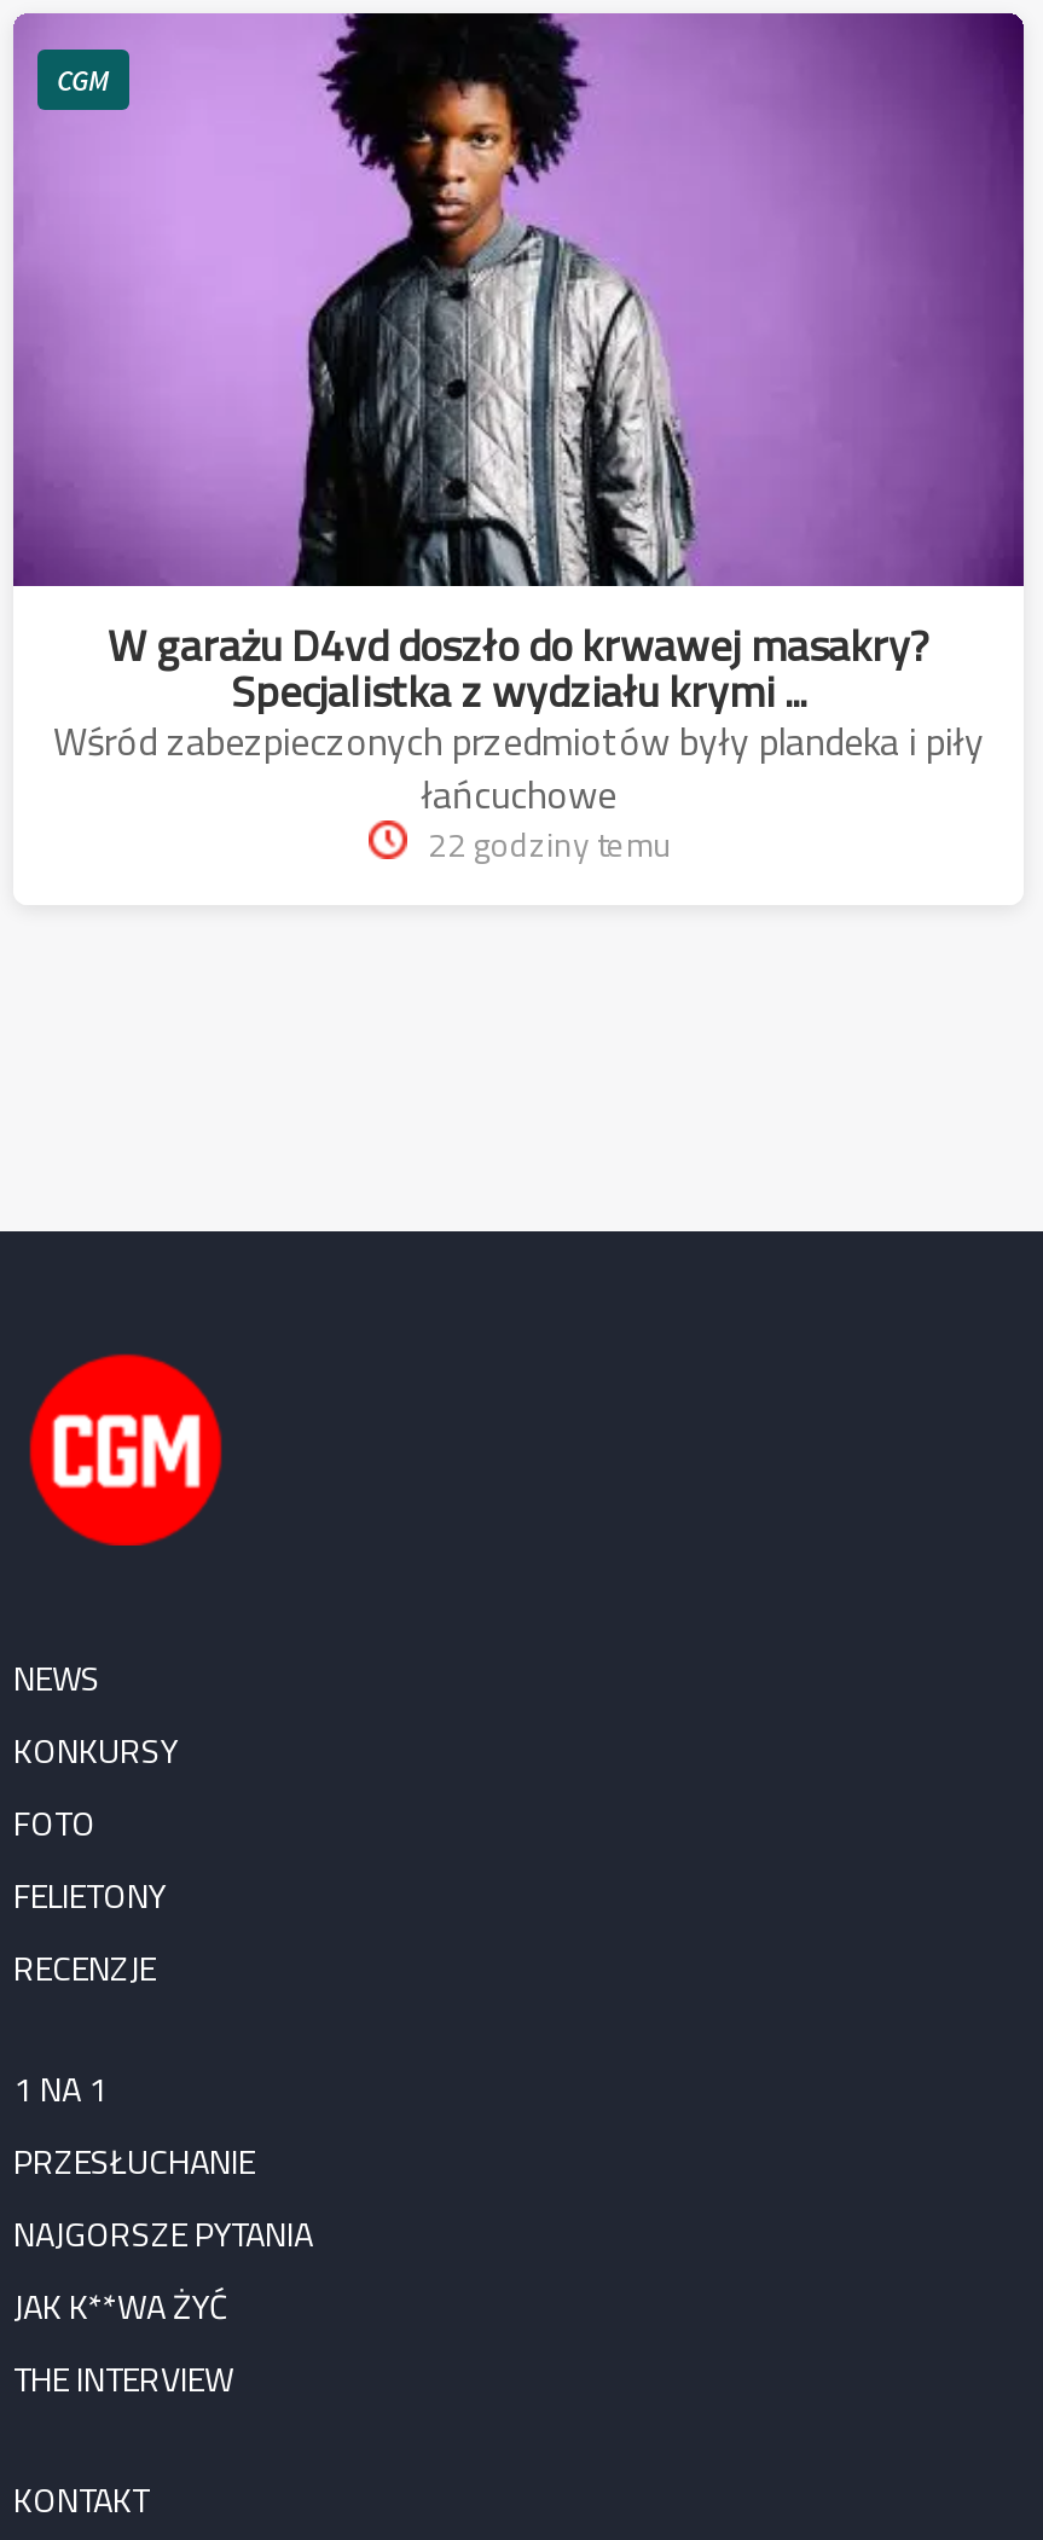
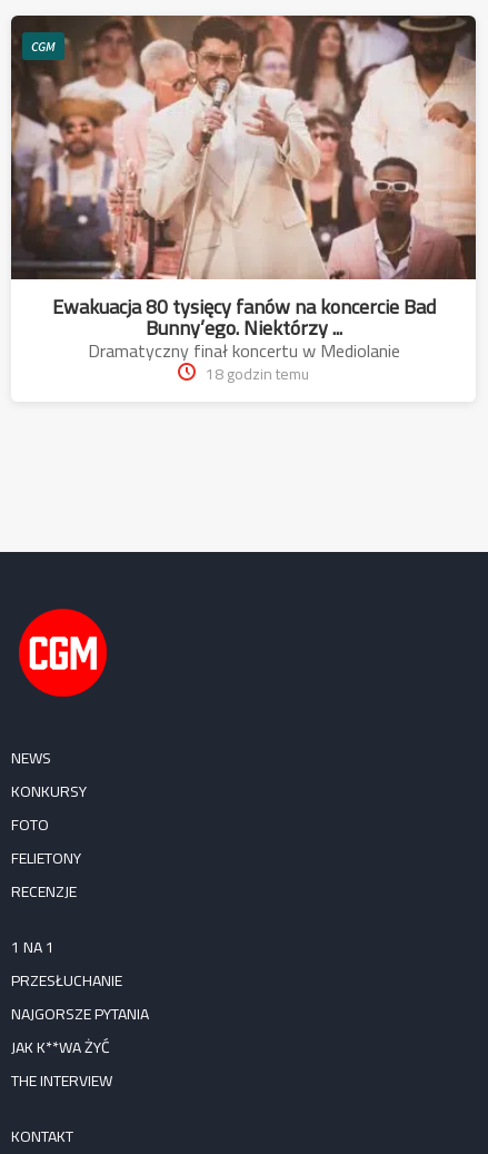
- [image]
- W garażu D4vd doszło do krwawej masakry?
- Specjalistka z wydziału krymi ...
- Wśród zabezpieczonych przedmiotów były plandeka i piły
- łańcuchowe
- 22 godziny temu
+ [image]
+ Ewakuacja 80 tysięcy fanów na koncercie Bad
+ Bunny’ego. Niektórzy ...
+ Dramatyczny finał koncertu w Mediolanie
+ 18 godzin temu
